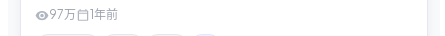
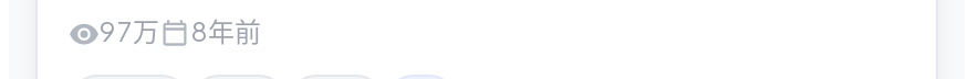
- 97万 1年前
+ 97万 8年前
